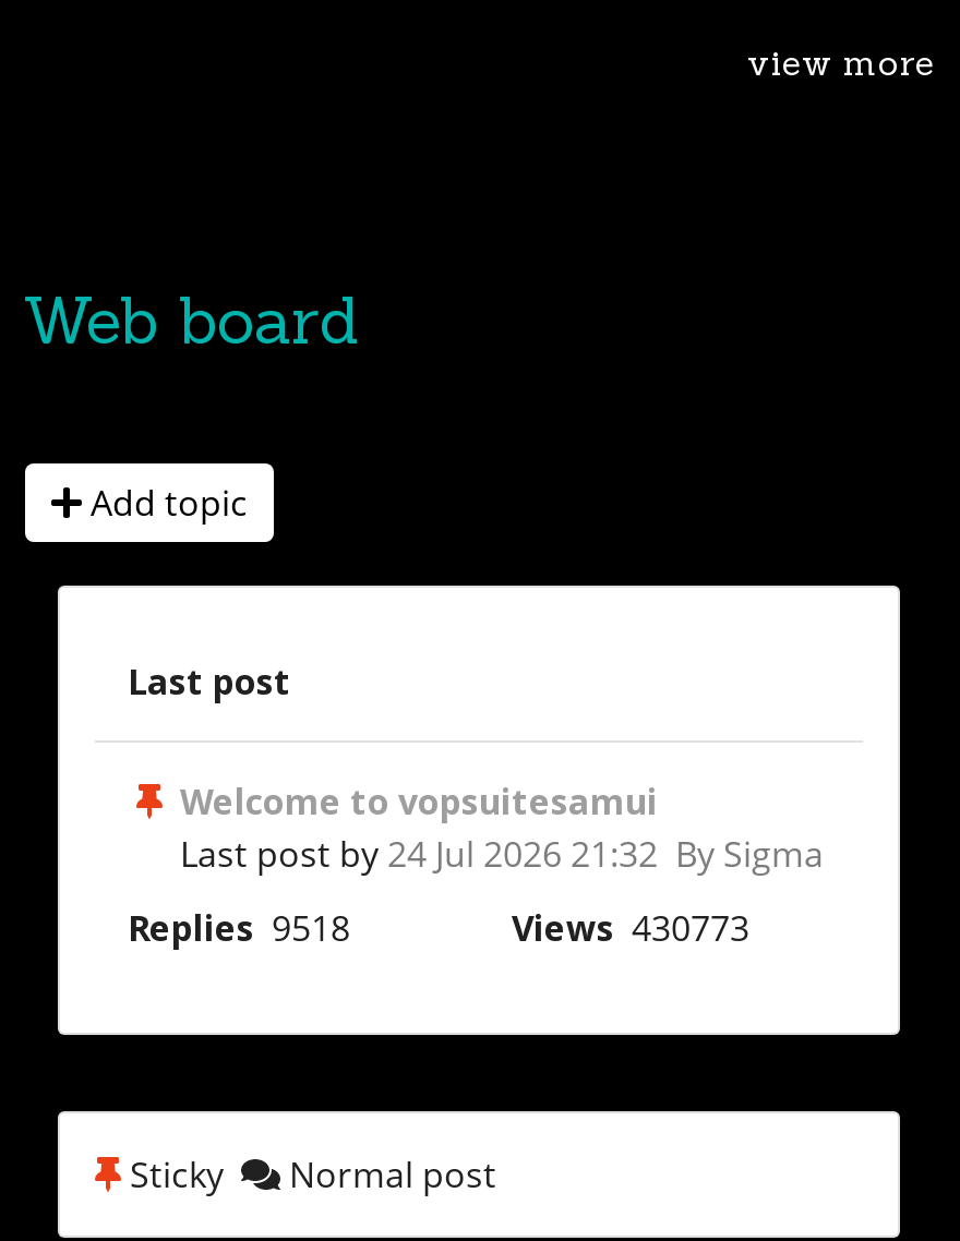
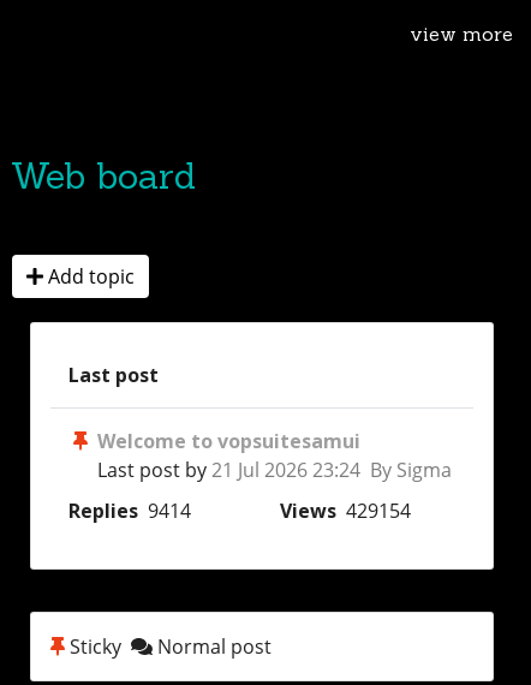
- Last post by 24 Jul 2026 21:32 By Sigma
+ Last post by 21 Jul 2026 23:24 By Sigma

- Replies 9518
+ Replies 9414

- Views 430773
+ Views 429154
